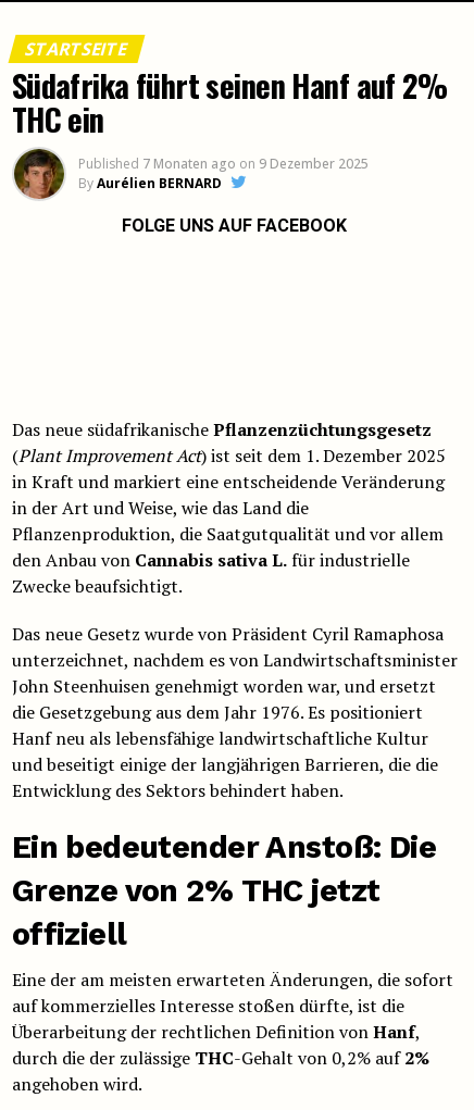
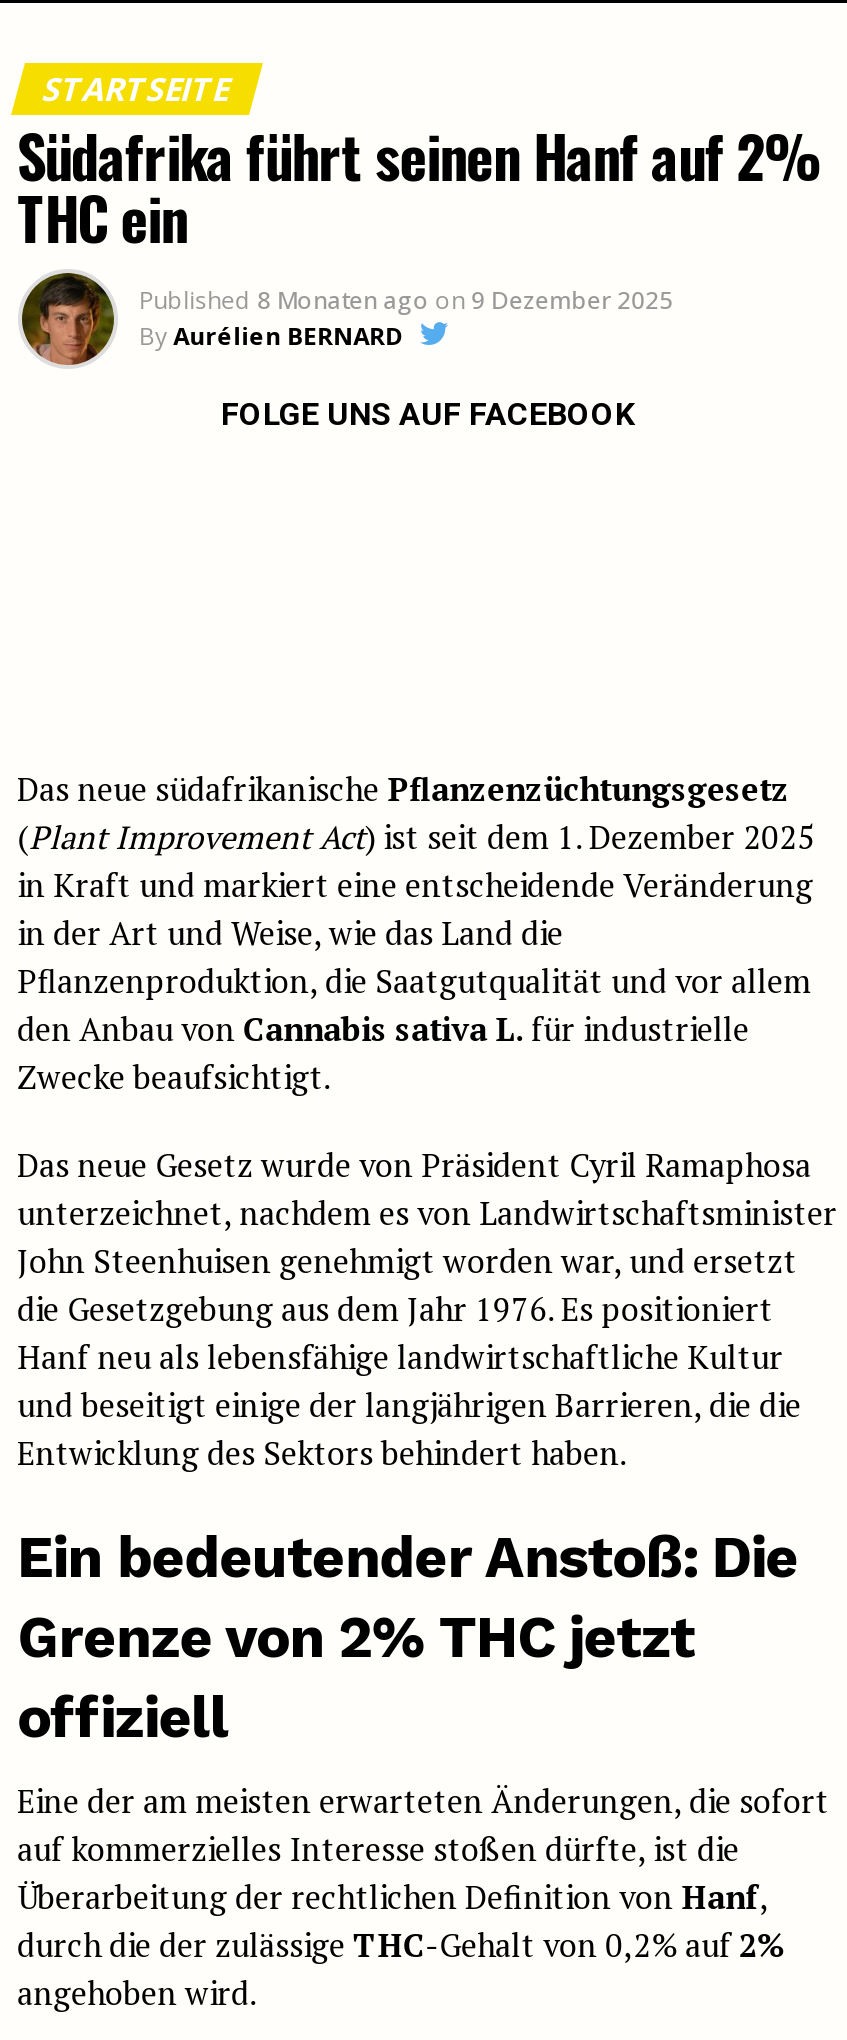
- Published 7 Monaten ago on 9 Dezember 2025
+ Published 8 Monaten ago on 9 Dezember 2025
